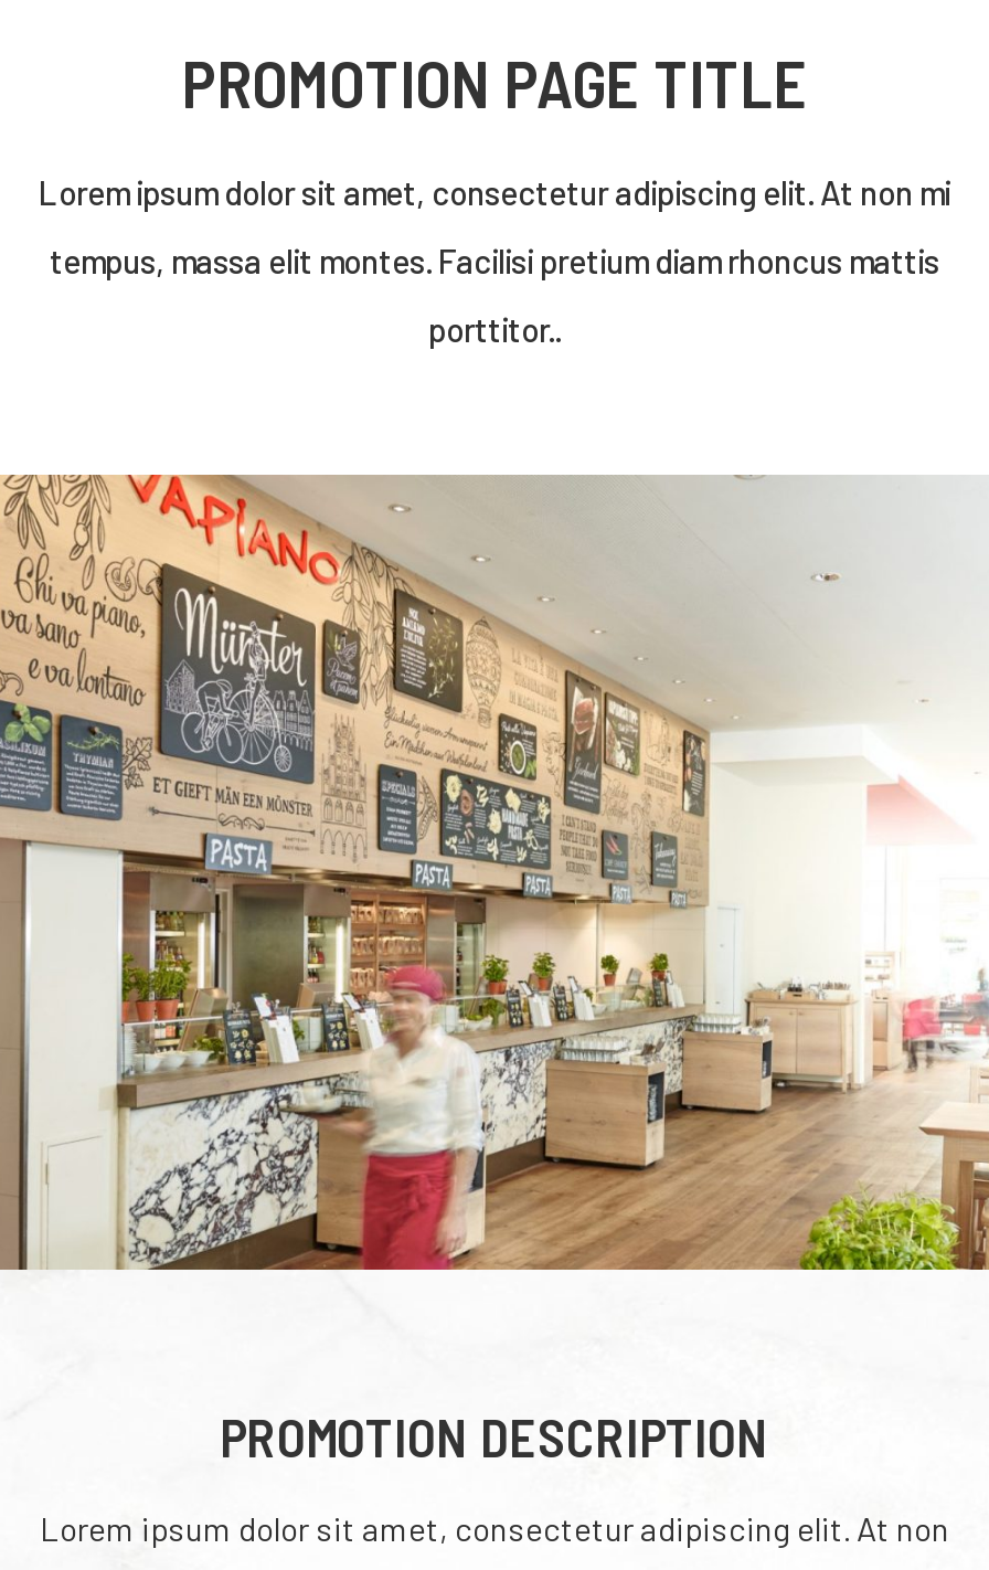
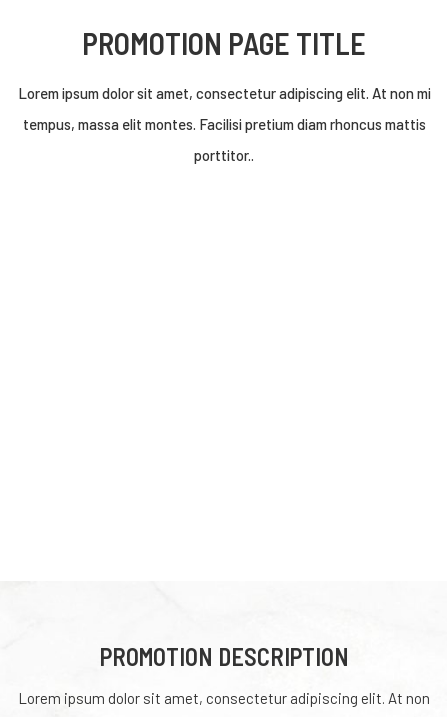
- [image]
